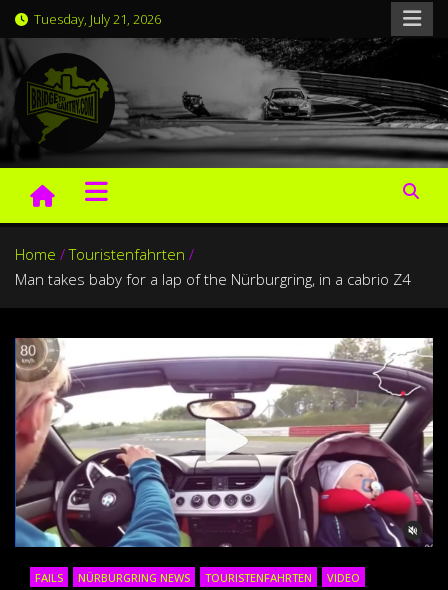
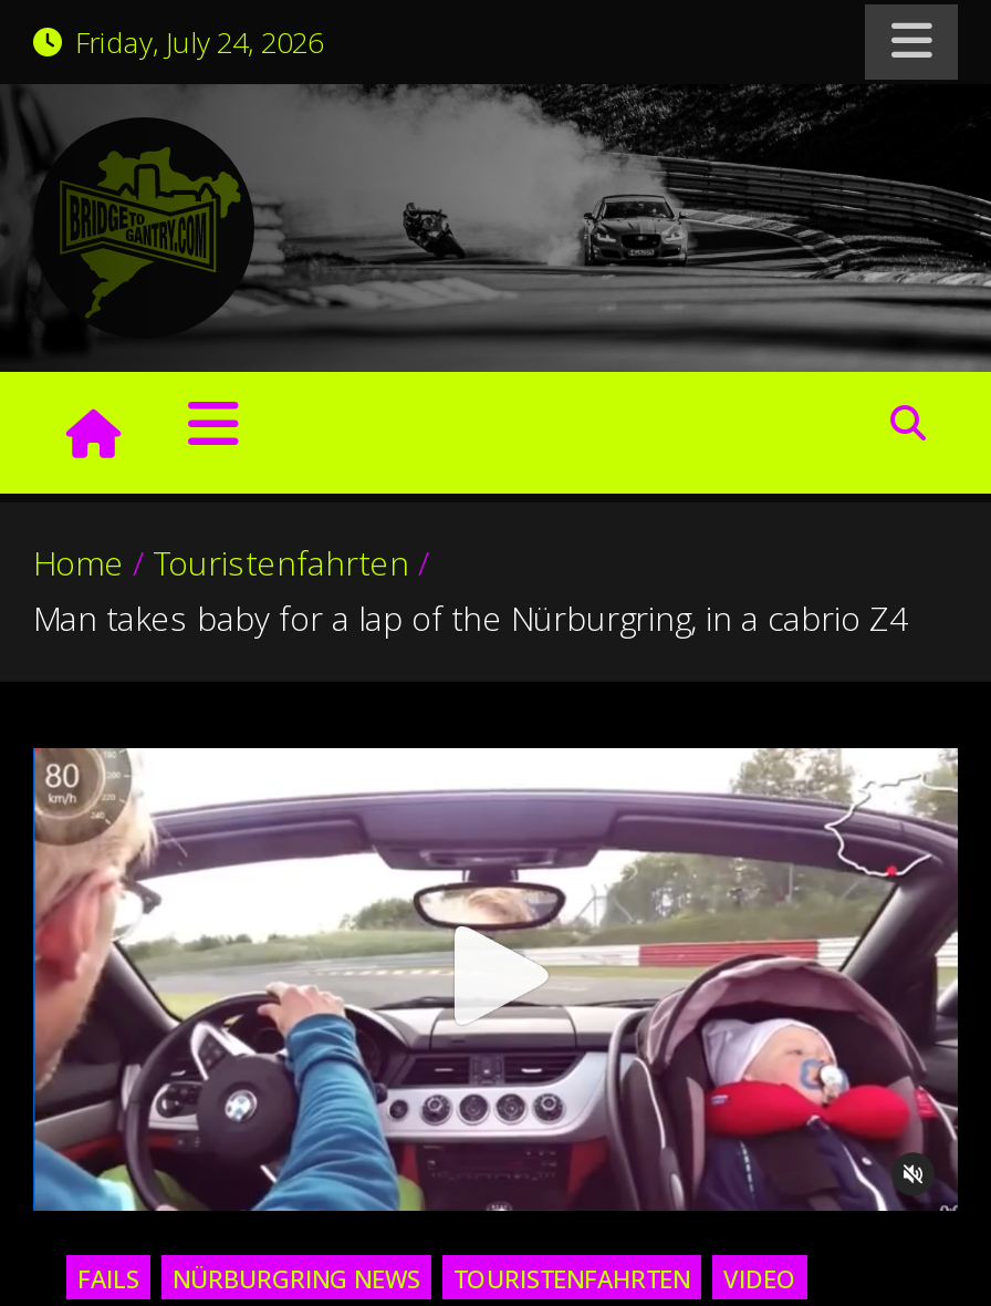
- Tuesday, July 21, 2026
+ Friday, July 24, 2026
